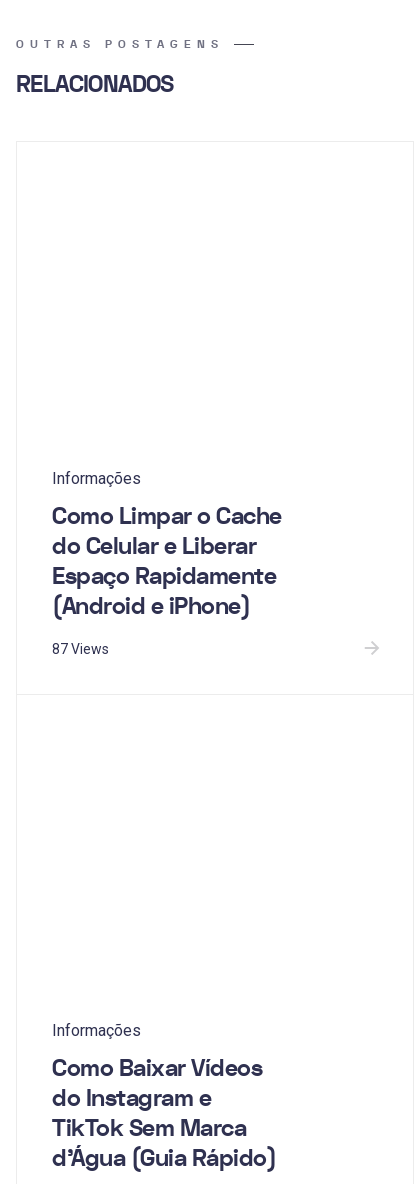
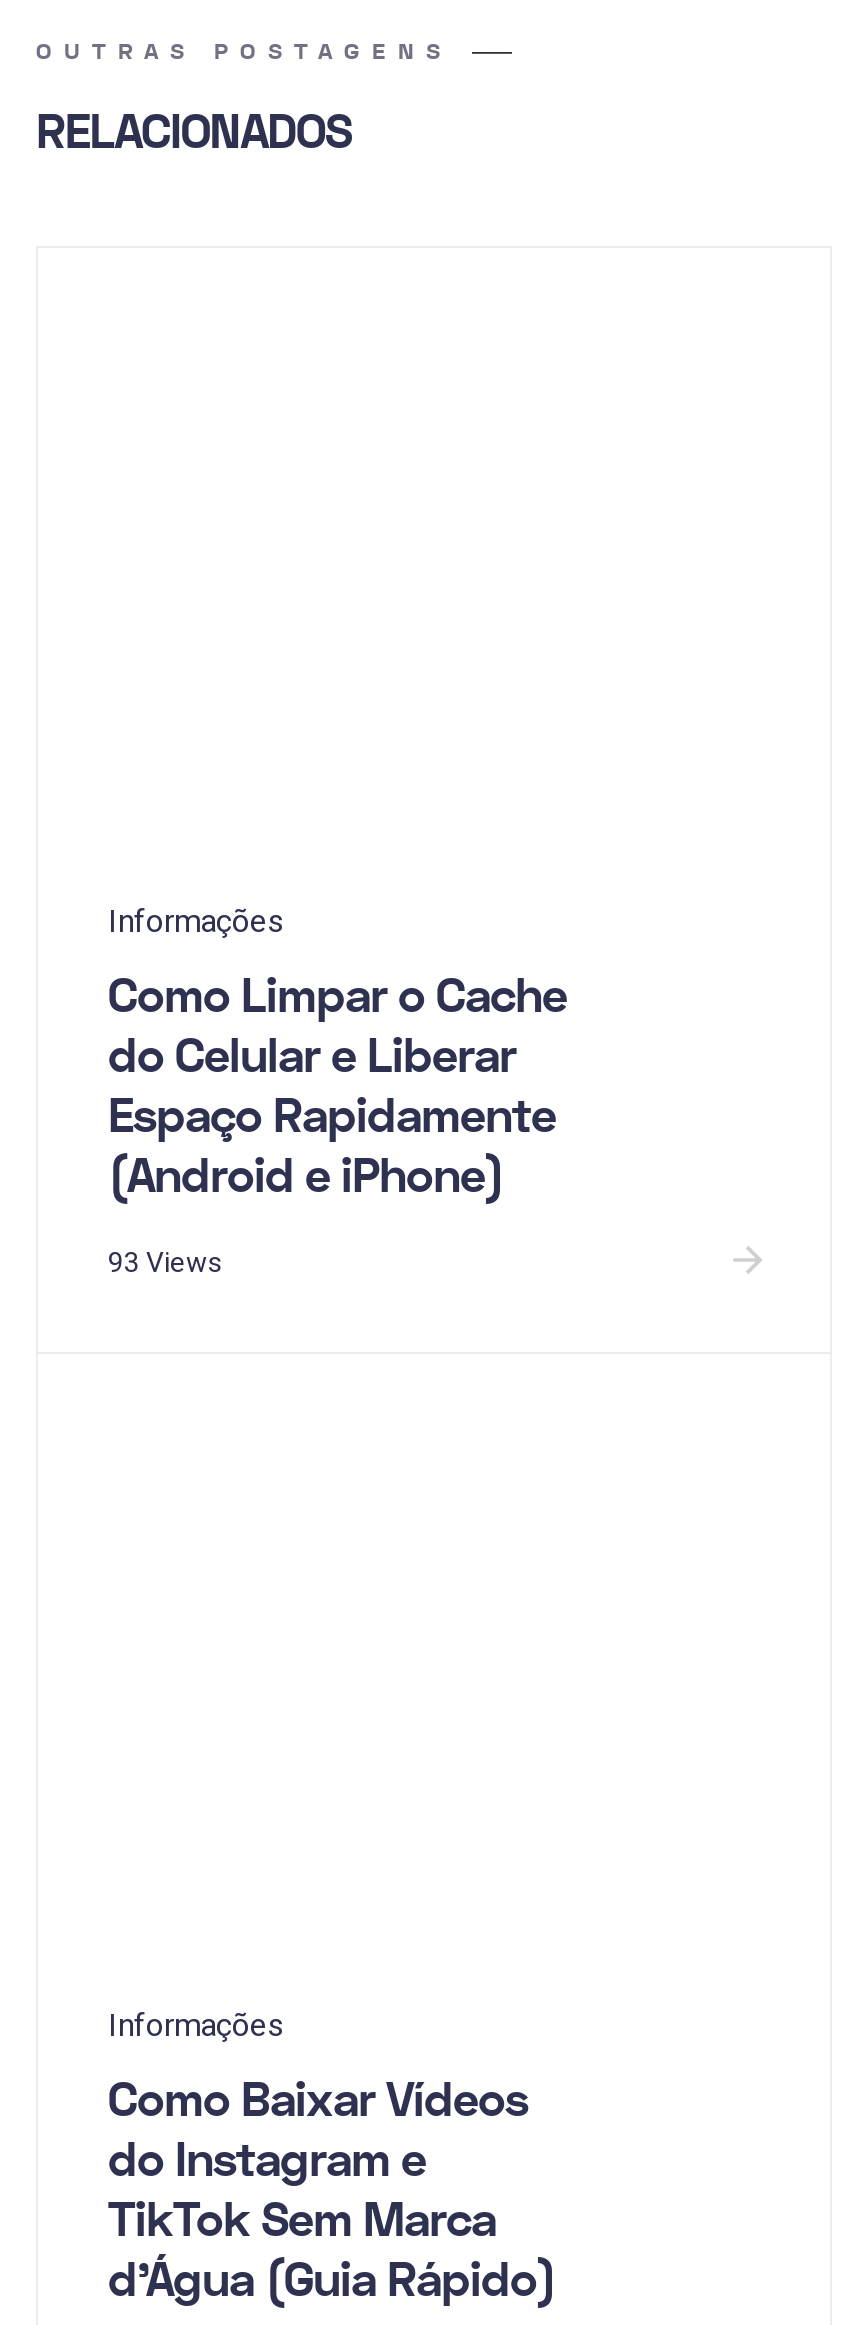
- 87 Views
+ 93 Views
